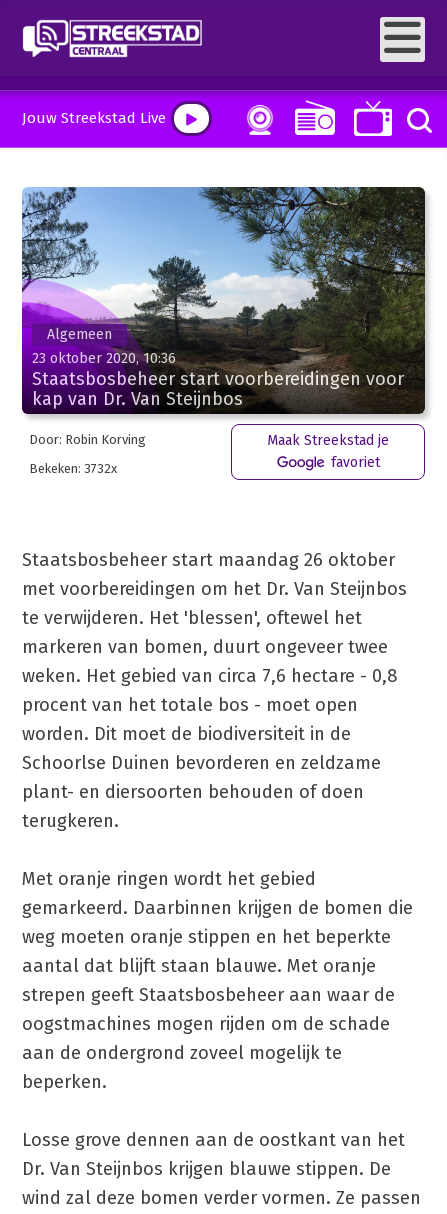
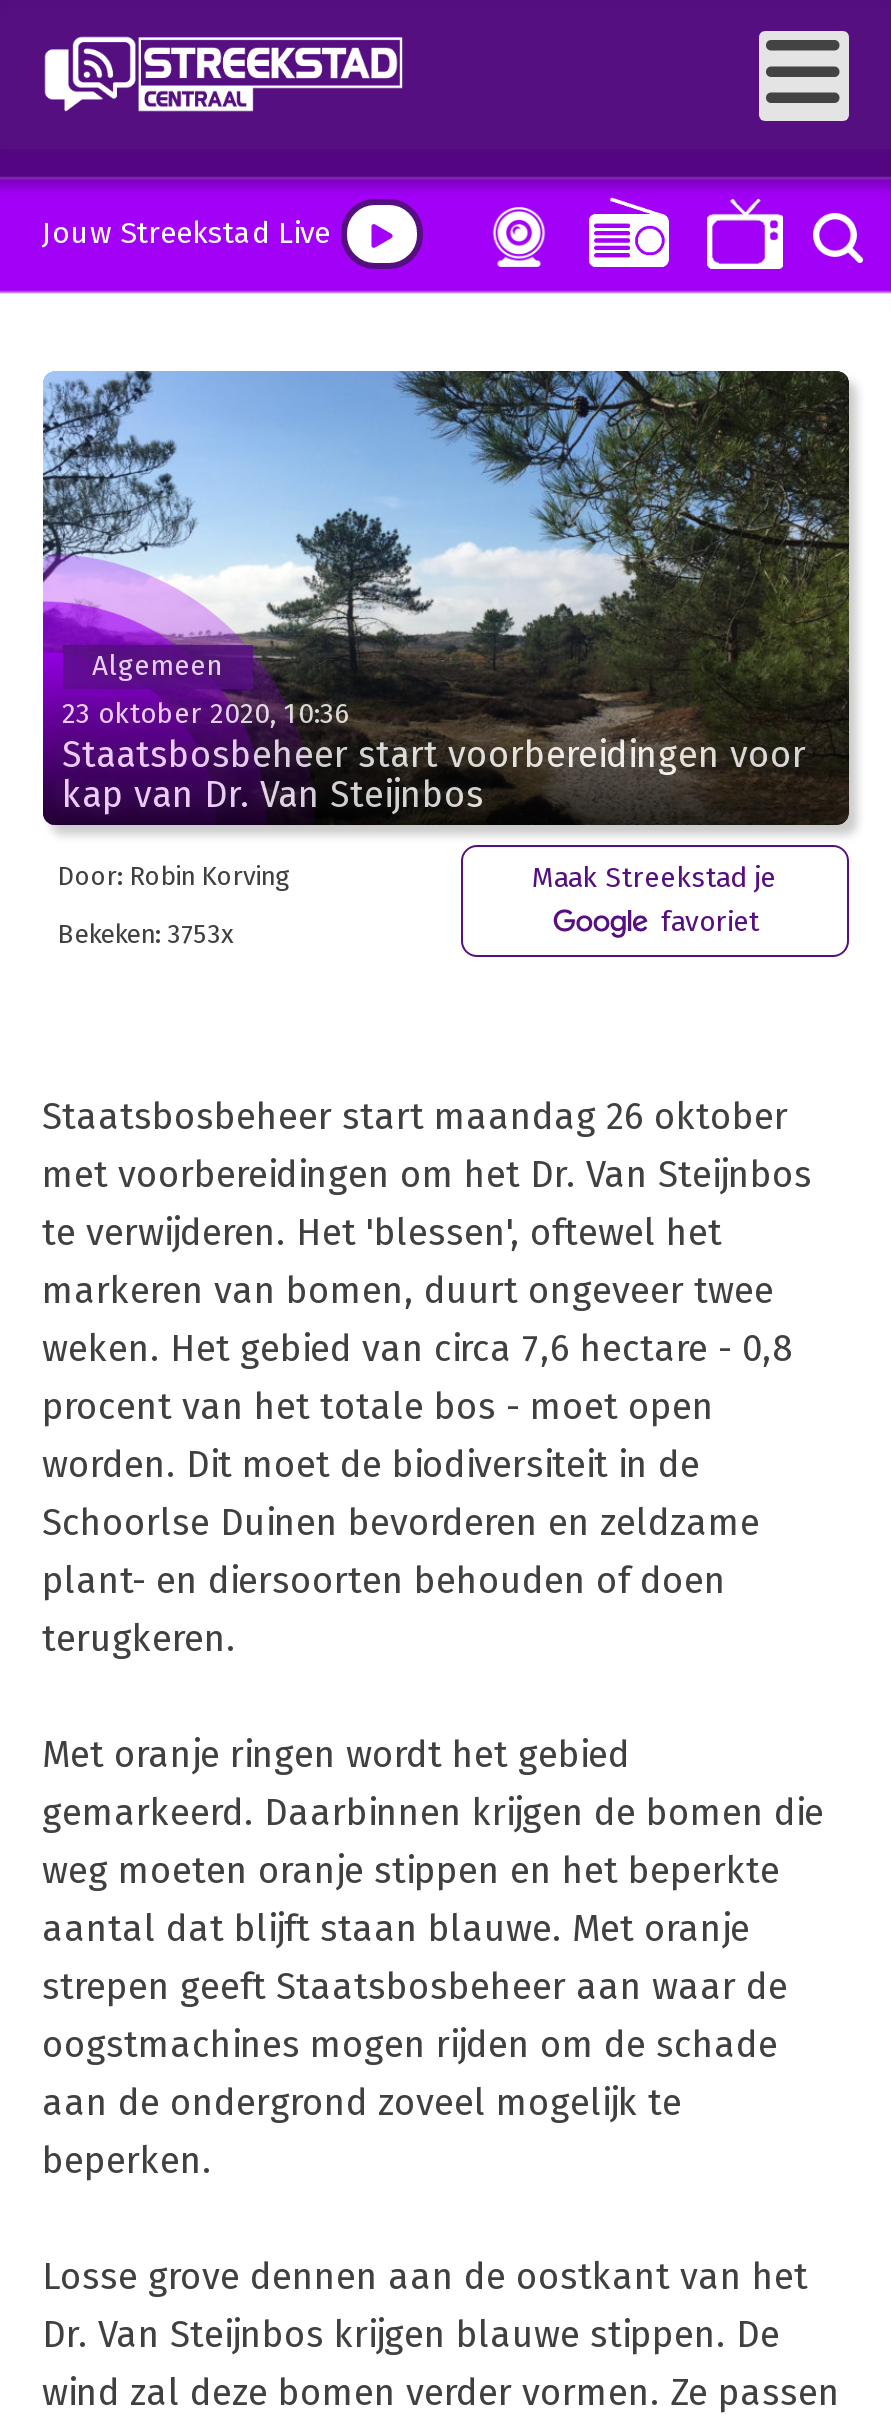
- Bekeken: 3732x
+ Bekeken: 3753x
